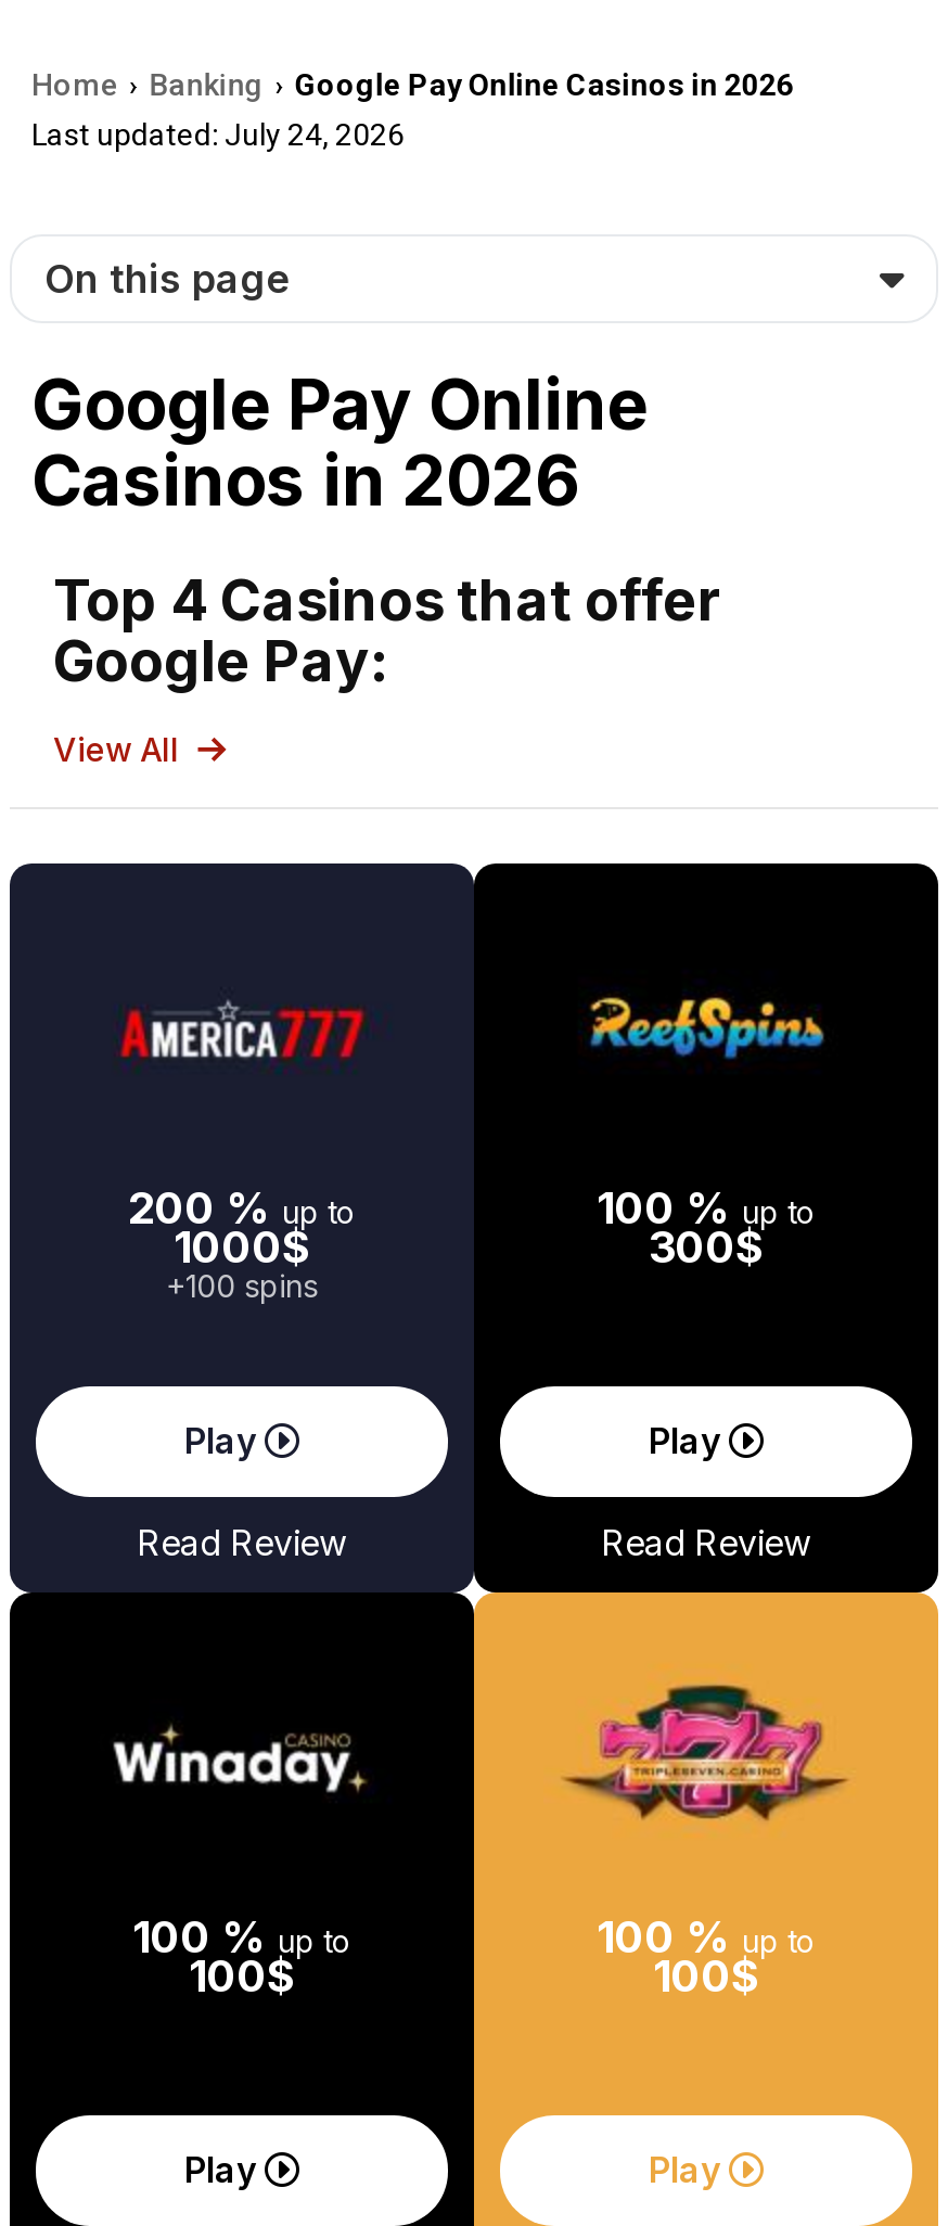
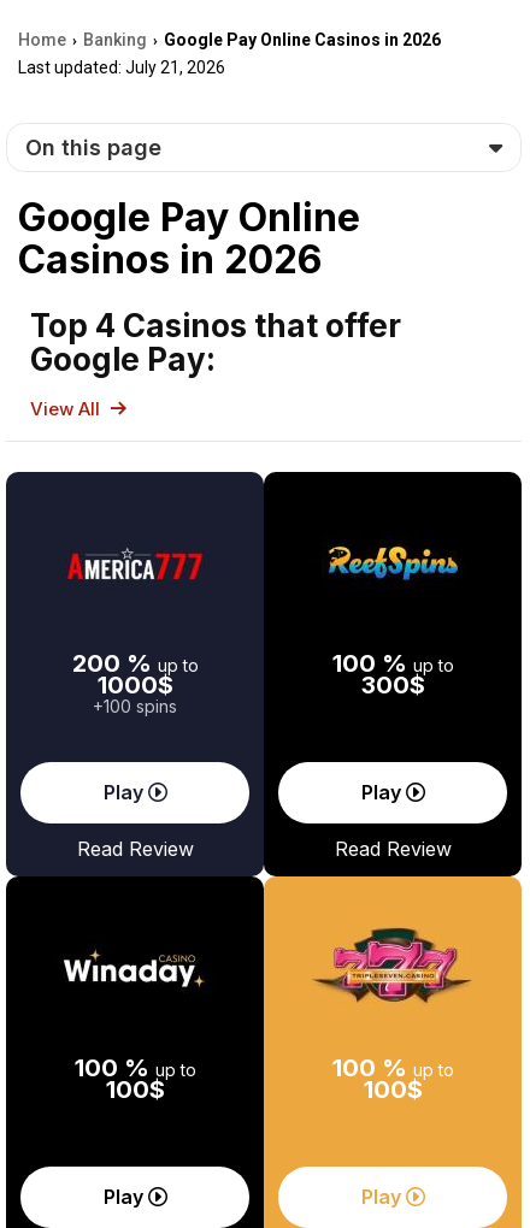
- Last updated: July 24, 2026
+ Last updated: July 21, 2026
